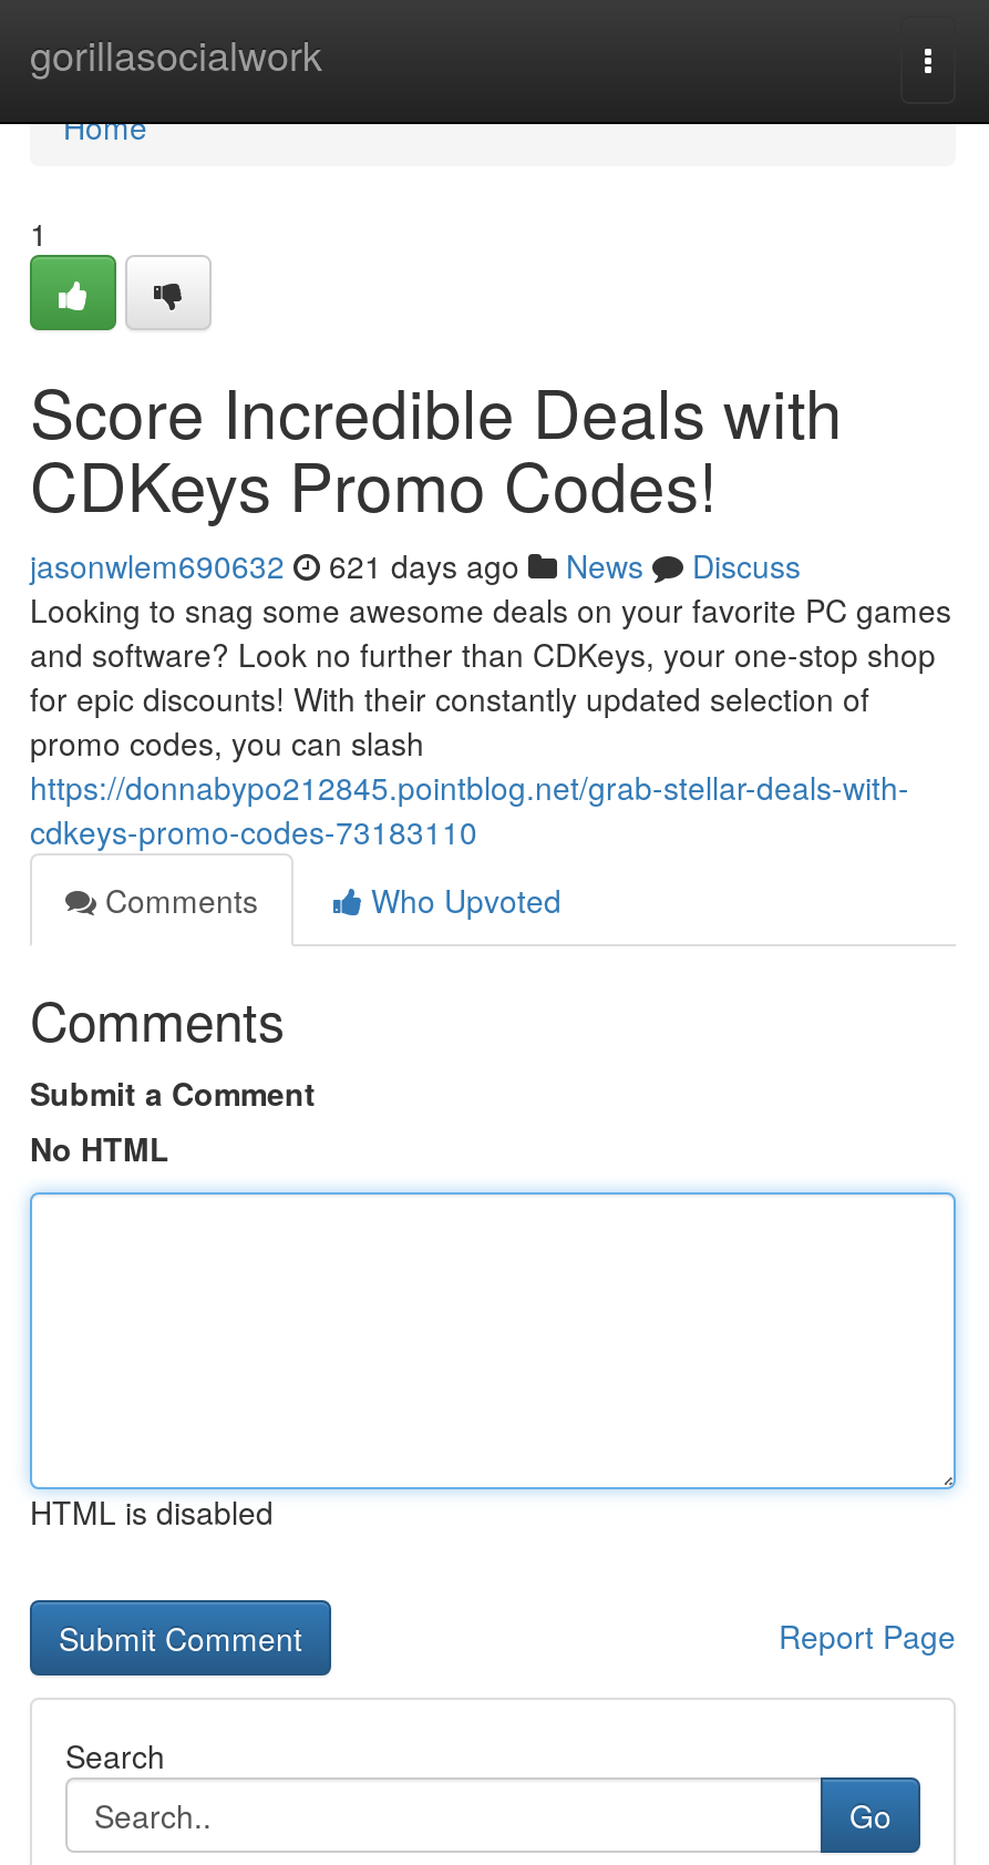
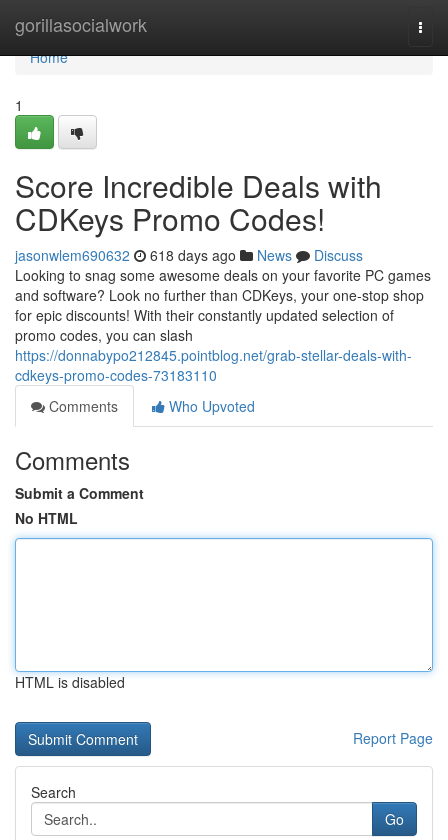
- jasonwlem690632 621 days ago News Discuss
+ jasonwlem690632 618 days ago News Discuss
